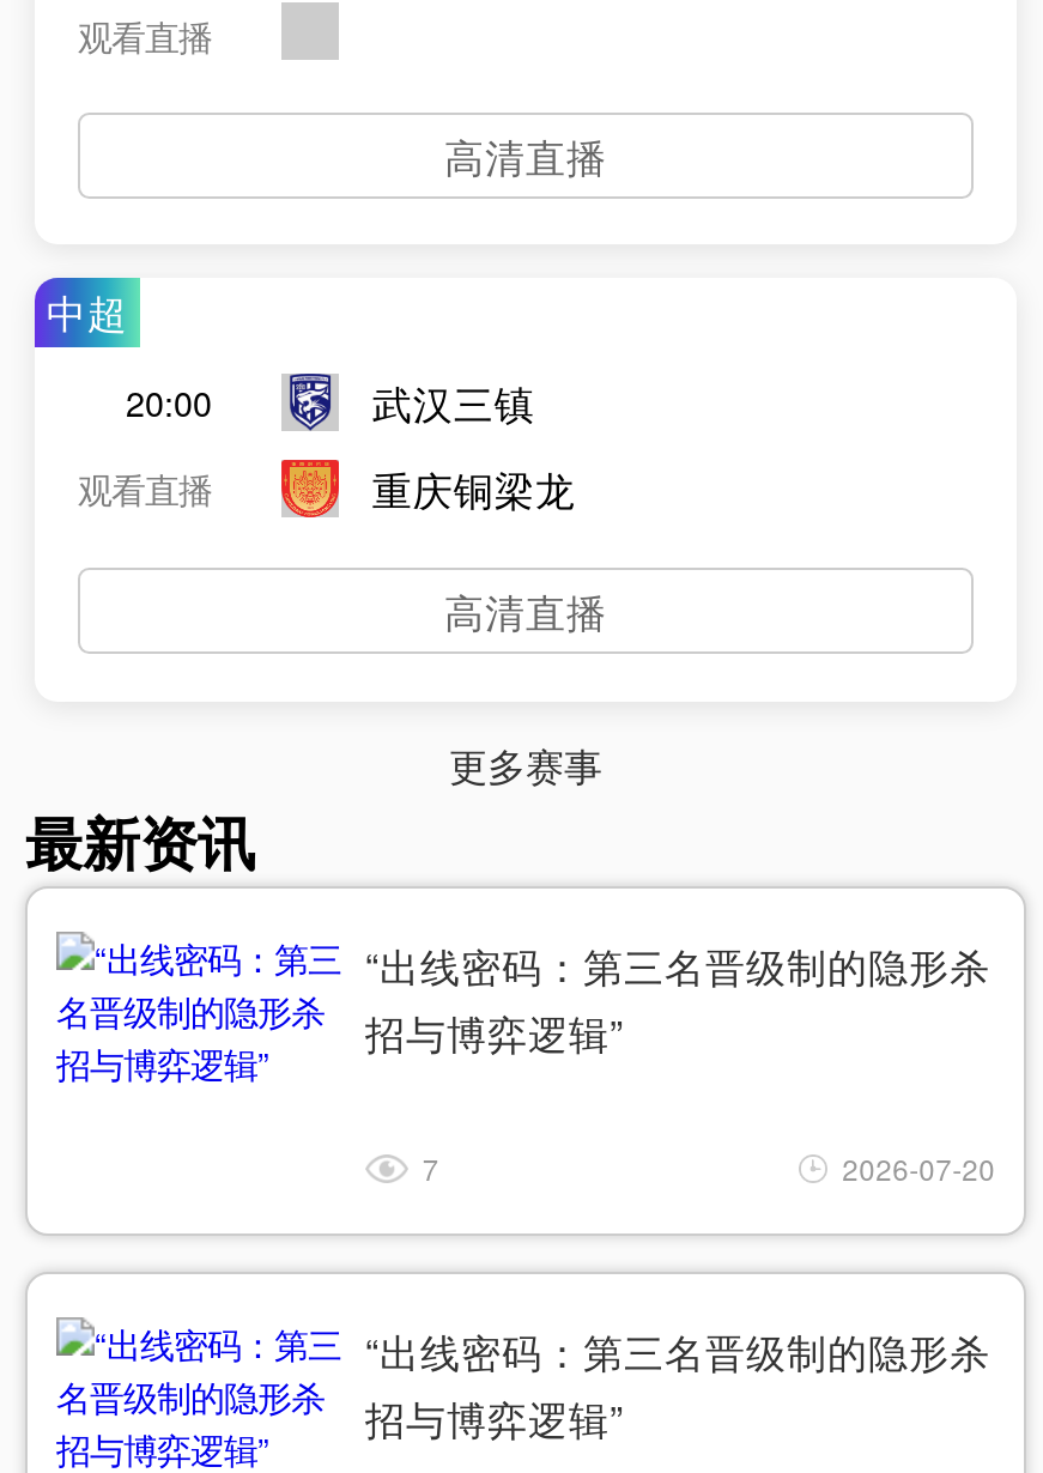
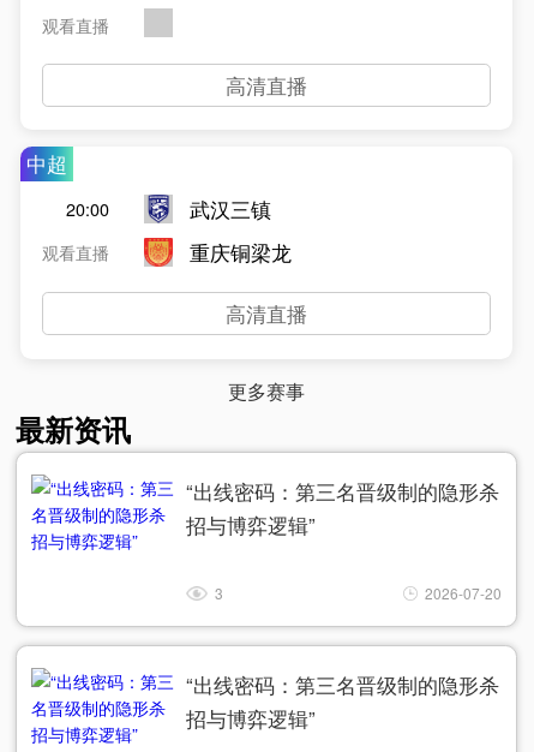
- 7
+ 3
